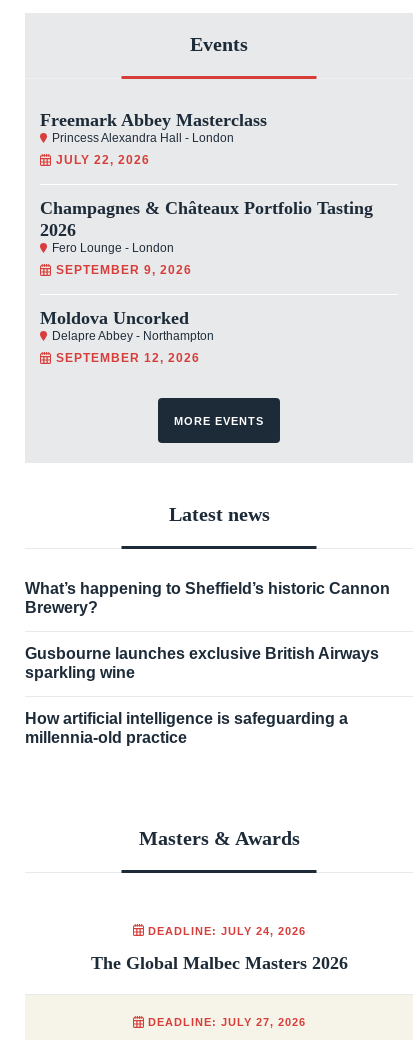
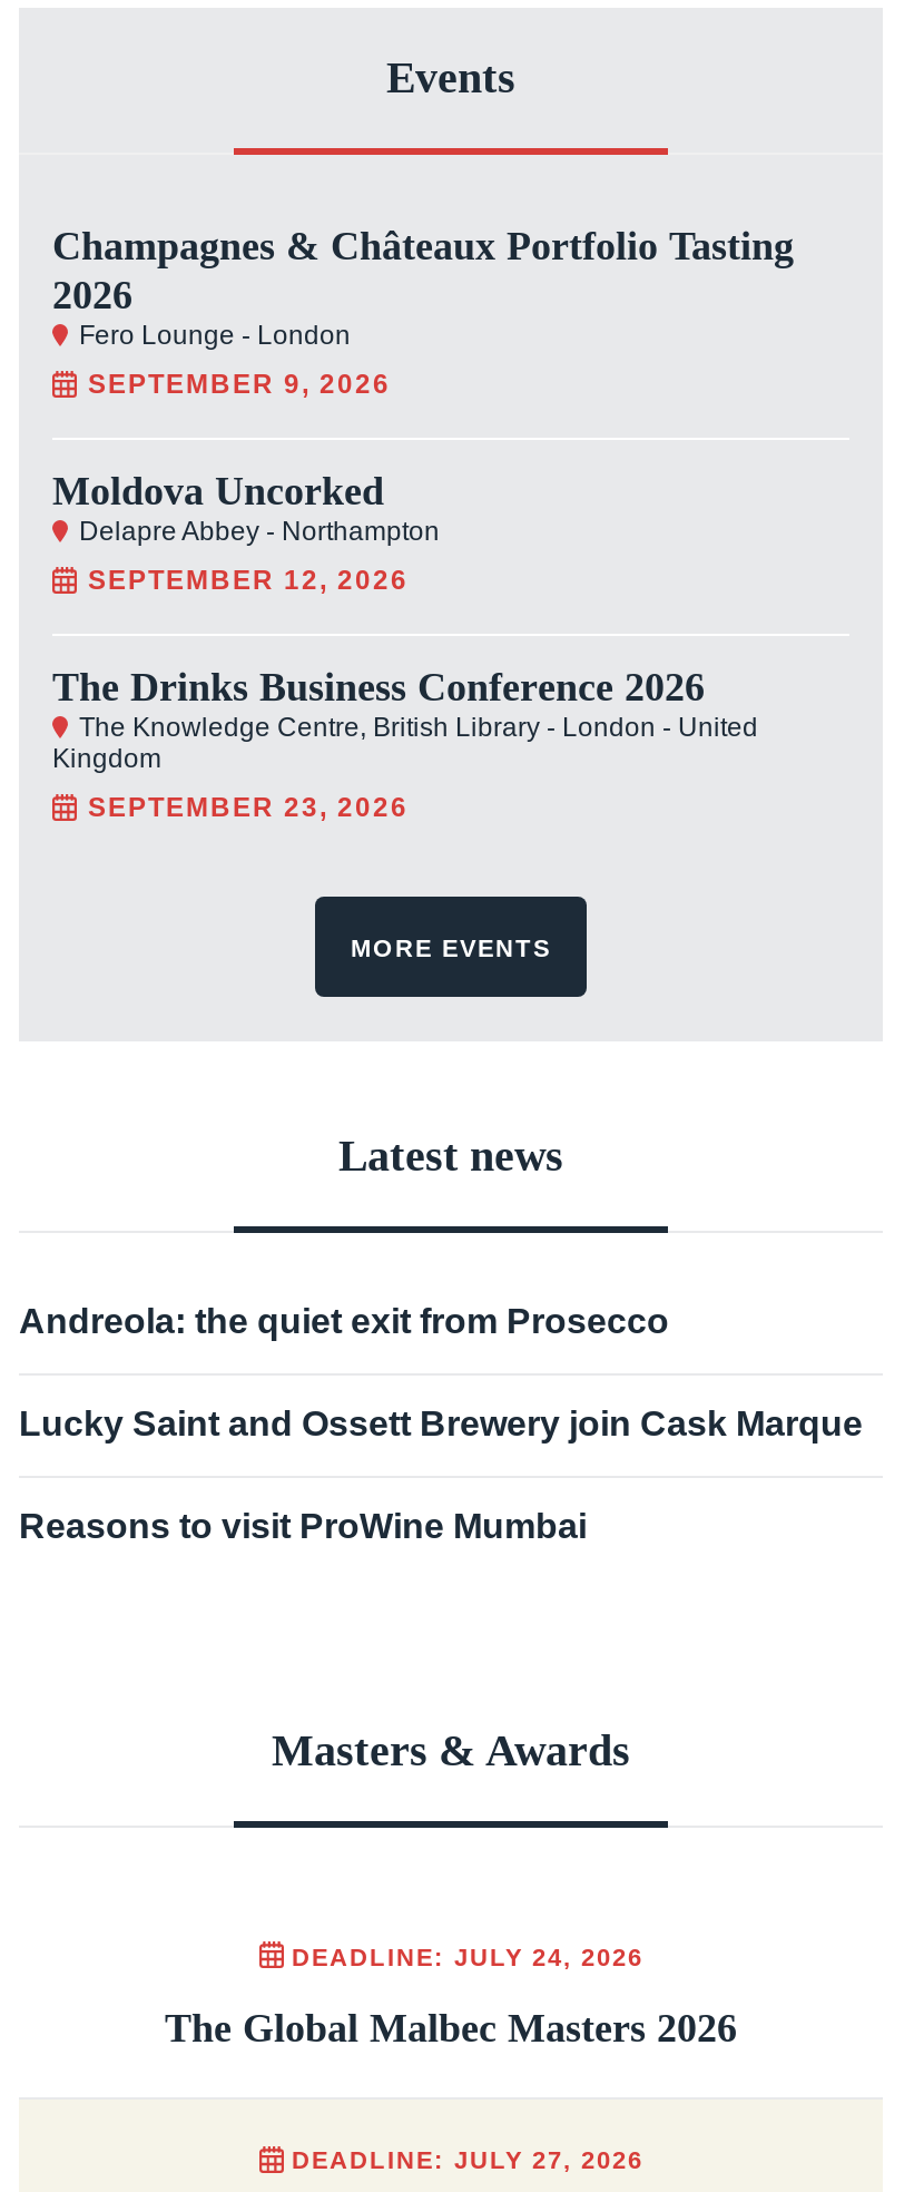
- Freemark Abbey Masterclass
- Princess Alexandra Hall - London
- JULY 22, 2026

moved up: Champagnes & Châteaux Portfolio Tasting | 2026 | Fero Lounge - London | SEPTEMBER 9, 2026 | Moldova Uncorked | Delapre Abbey - Northampton | SEPTEMBER 12, 2026

+ The Drinks Business Conference 2026
+ The Knowledge Centre, British Library - London - United
+ Kingdom
+ SEPTEMBER 23, 2026

- What’s happening to Sheffield’s historic Cannon
- Brewery?
+ Andreola: the quiet exit from Prosecco

- Gusbourne launches exclusive British Airways
- sparkling wine
+ Lucky Saint and Ossett Brewery join Cask Marque

- How artificial intelligence is safeguarding a
- millennia-old practice
+ Reasons to visit ProWine Mumbai
